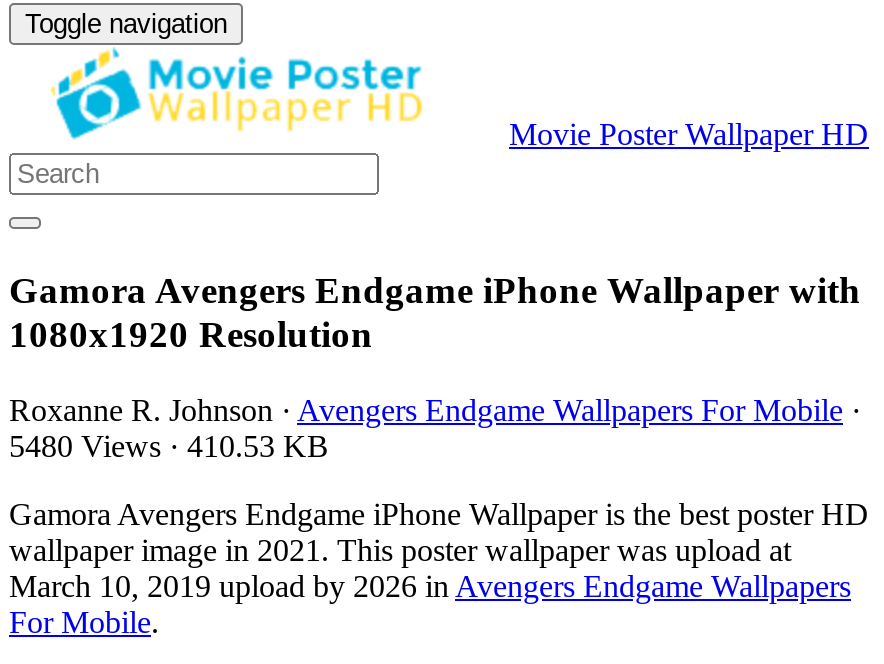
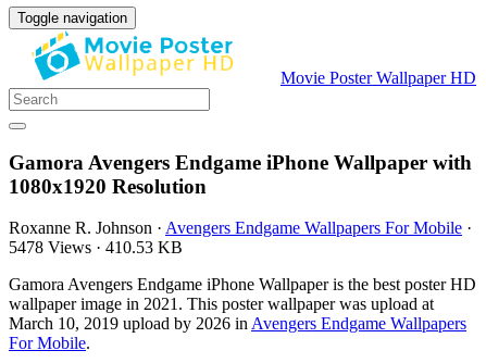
- 5480 Views · 410.53 KB
+ 5478 Views · 410.53 KB
